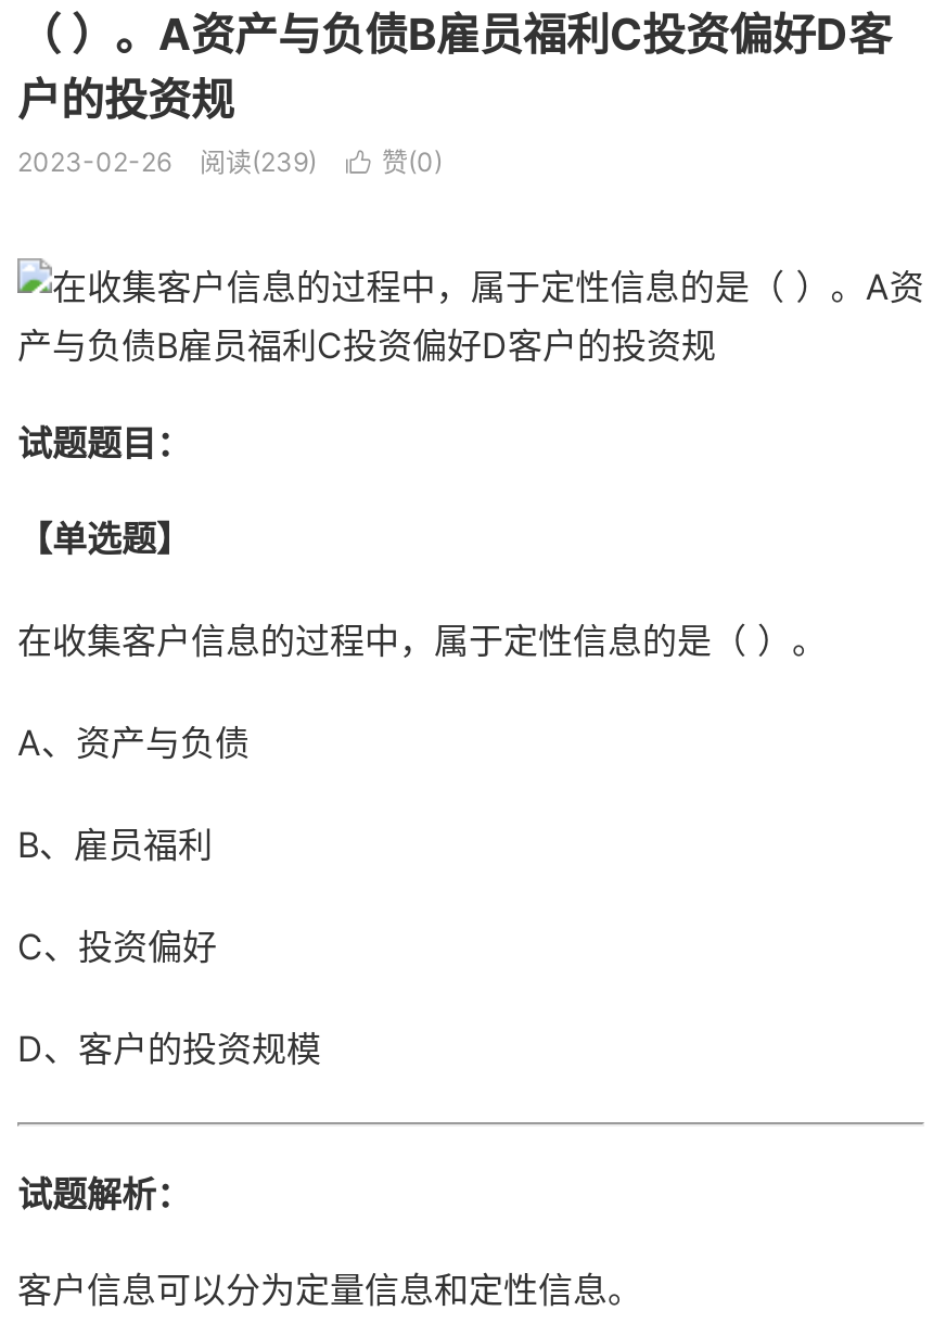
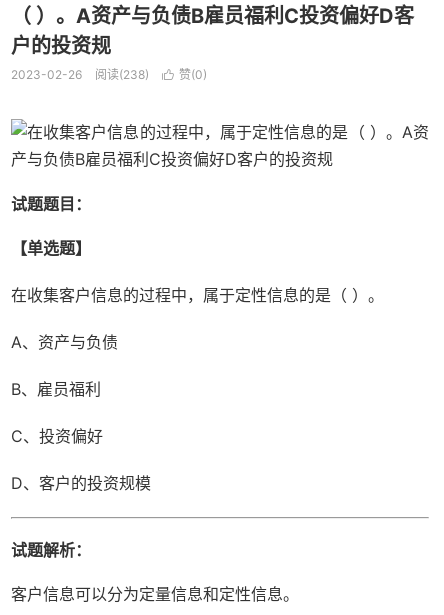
- 阅读(239)
+ 阅读(238)
